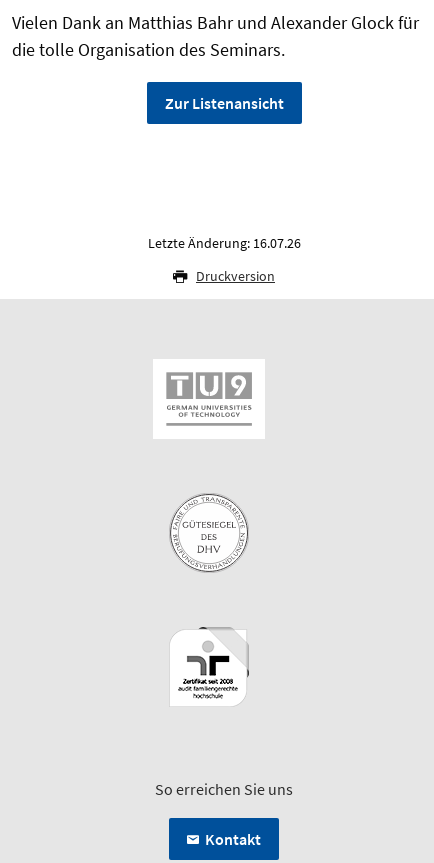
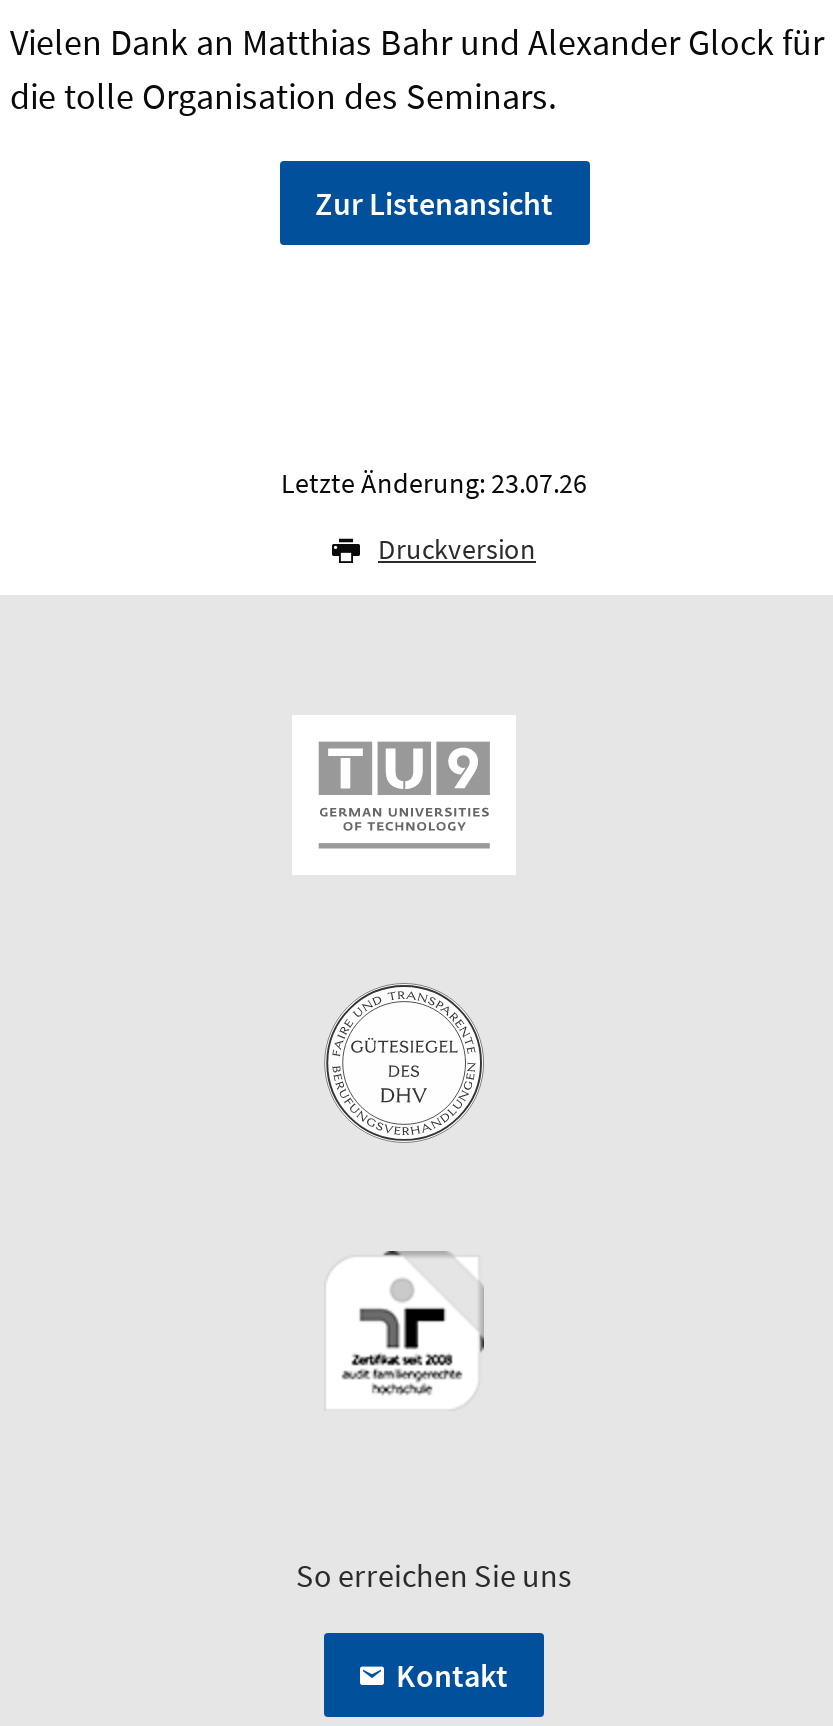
- Letzte Änderung: 16.07.26
+ Letzte Änderung: 23.07.26
